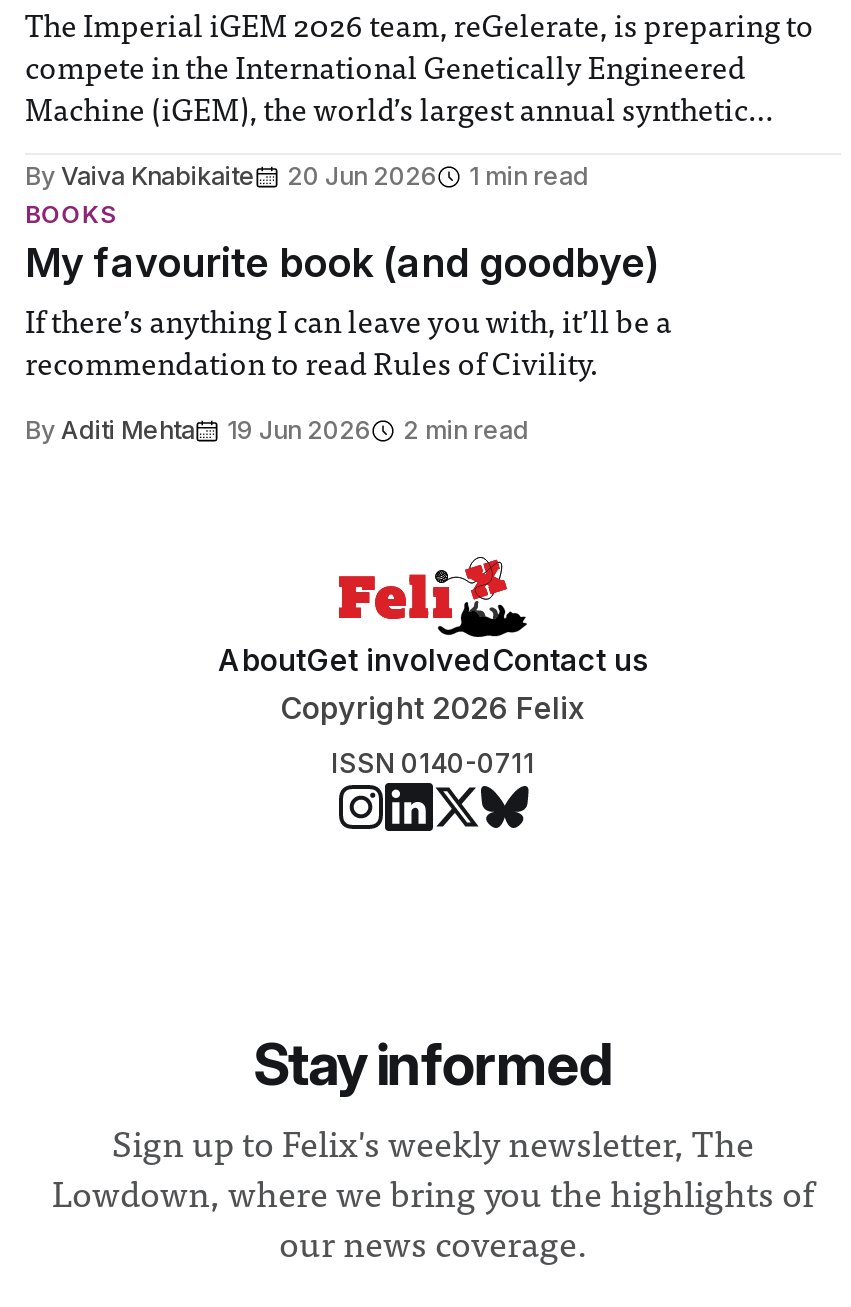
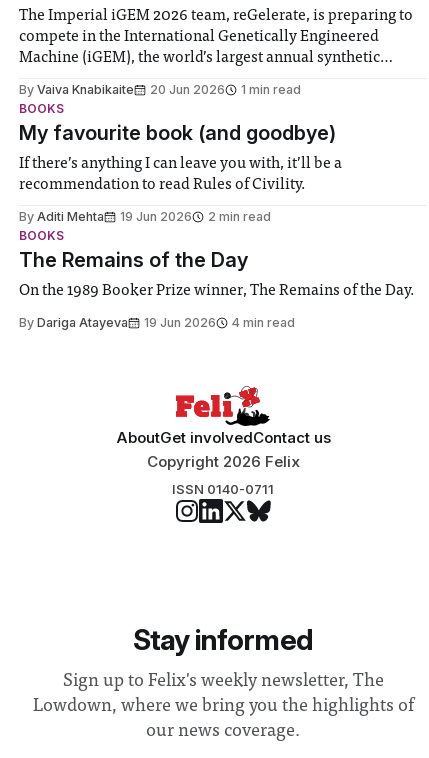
+ BOOKS
+ The Remains of the Day
+ On the 1989 Booker Prize winner, The Remains of the Day.
+ By Dariga Atayeva
+ 19 Jun 2026
+ 4 min read
